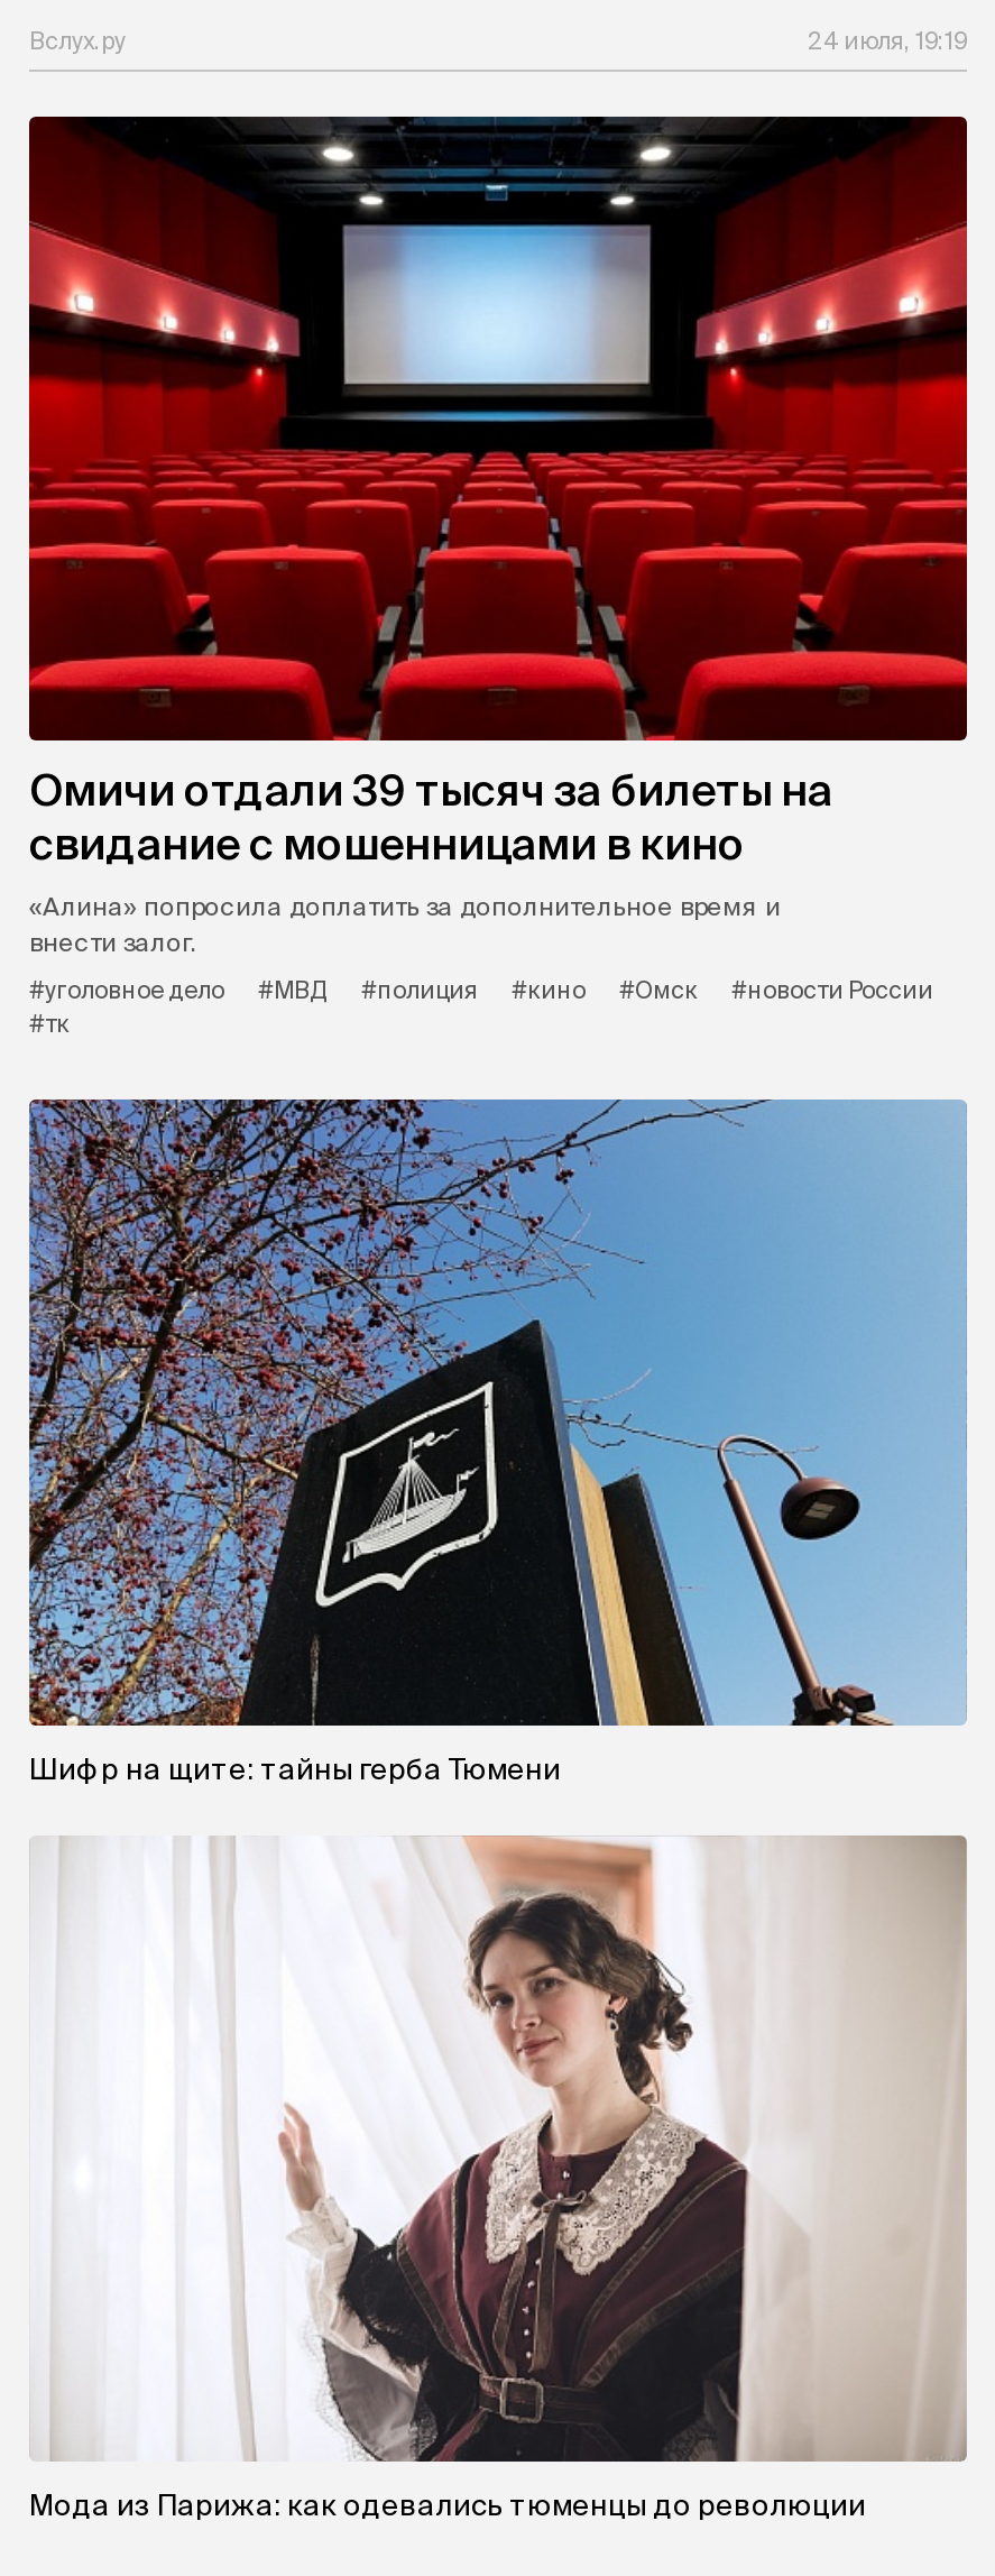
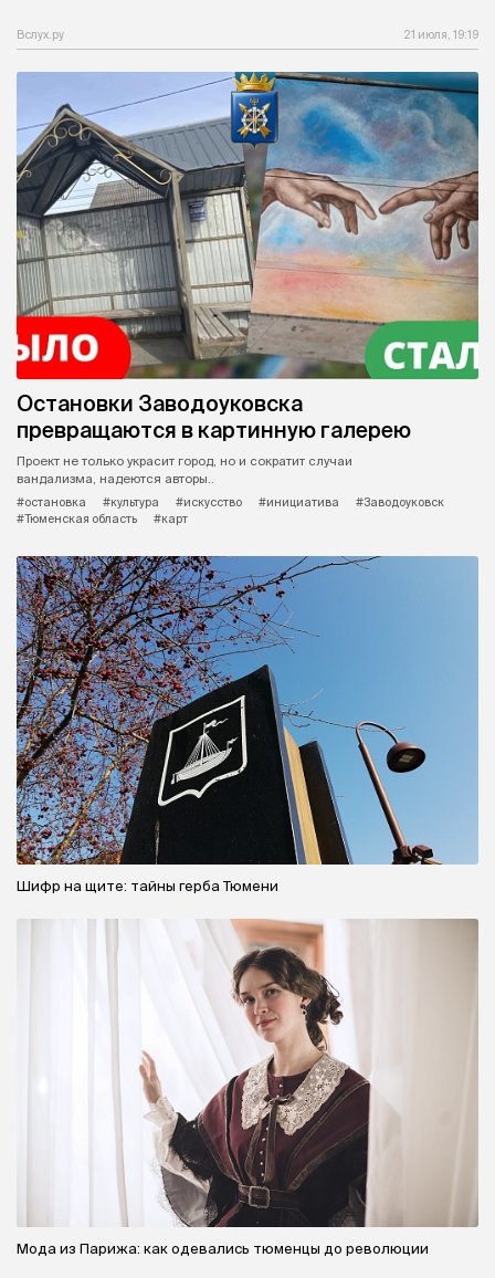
- 24 июля, 19:19
+ 21 июля, 19:19

- [image]
- Омичи отдали 39 тысяч за билеты на
- свидание с мошенницами в кино
+ [image]
+ Остановки Заводоуковска
+ превращаются в картинную галерею

- «Алина» попросила доплатить за дополнительное время и
- внести залог.
+ Проект не только украсит город, но и сократит случаи
+ вандализма, надеются авторы..

- #уголовное дело
- #МВД
- #полиция
- #кино
- #Омск
- #новости России
- #тк
+ #остановка
+ #культура
+ #искусство
+ #инициатива
+ #Заводоуковск
+ #Тюменская область
+ #карт
